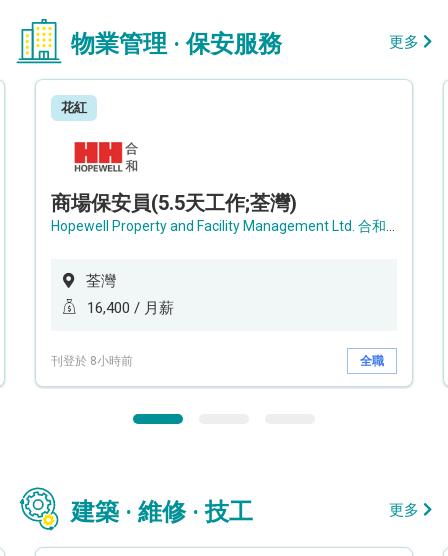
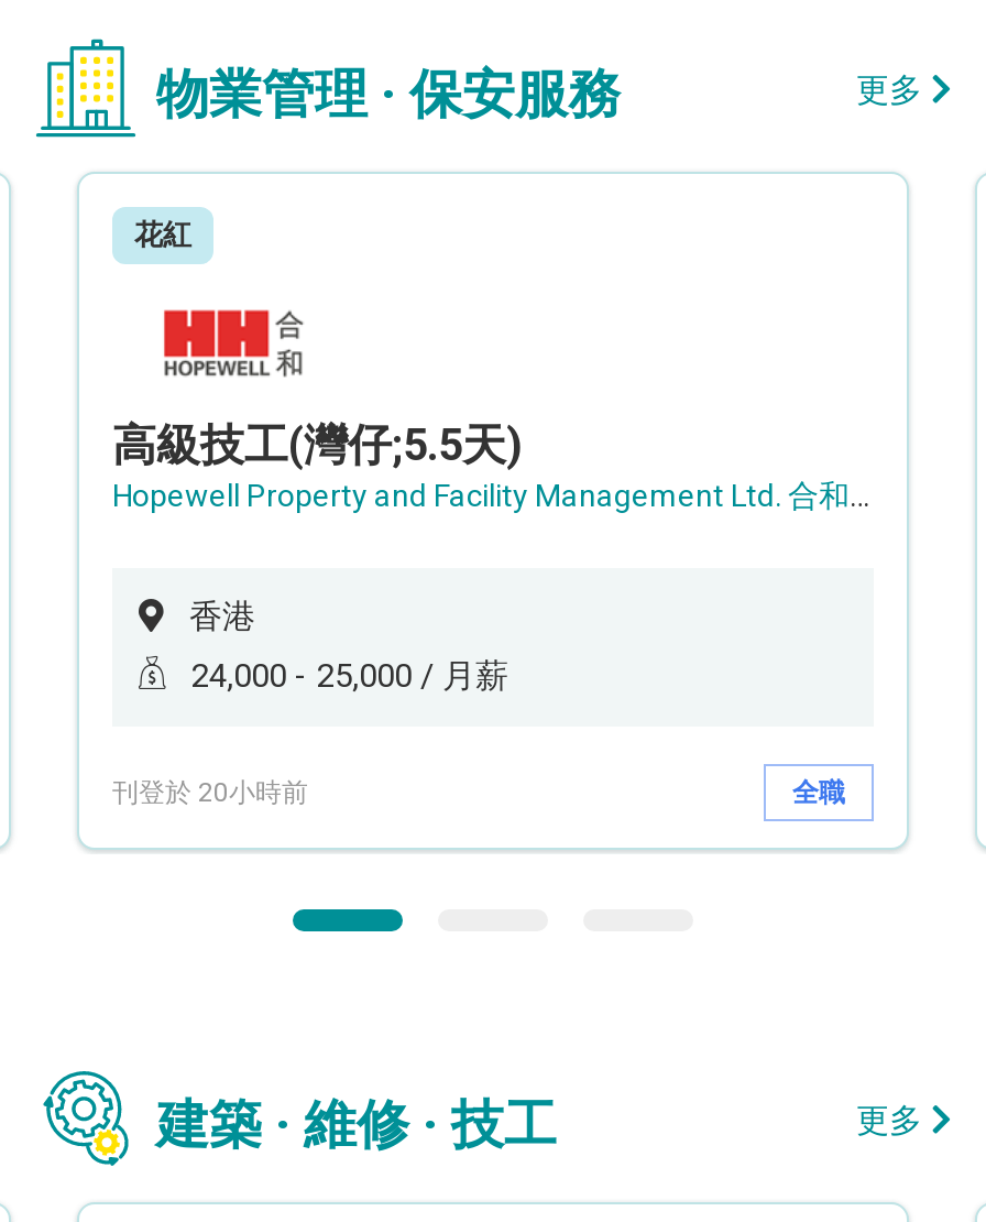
- 商場保安員(5.5天工作;荃灣)
+ 高級技工(灣仔;5.5天)

- 荃灣
+ 香港

- 16,400 / 月薪
+ 24,000 - 25,000 / 月薪

- 刊登於 8小時前
+ 刊登於 20小時前
